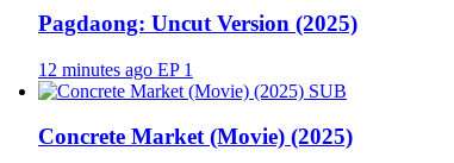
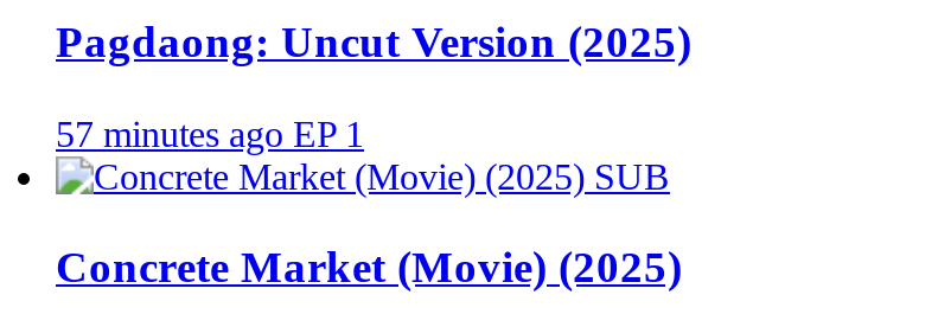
- 12 minutes ago EP 1
+ 57 minutes ago EP 1
